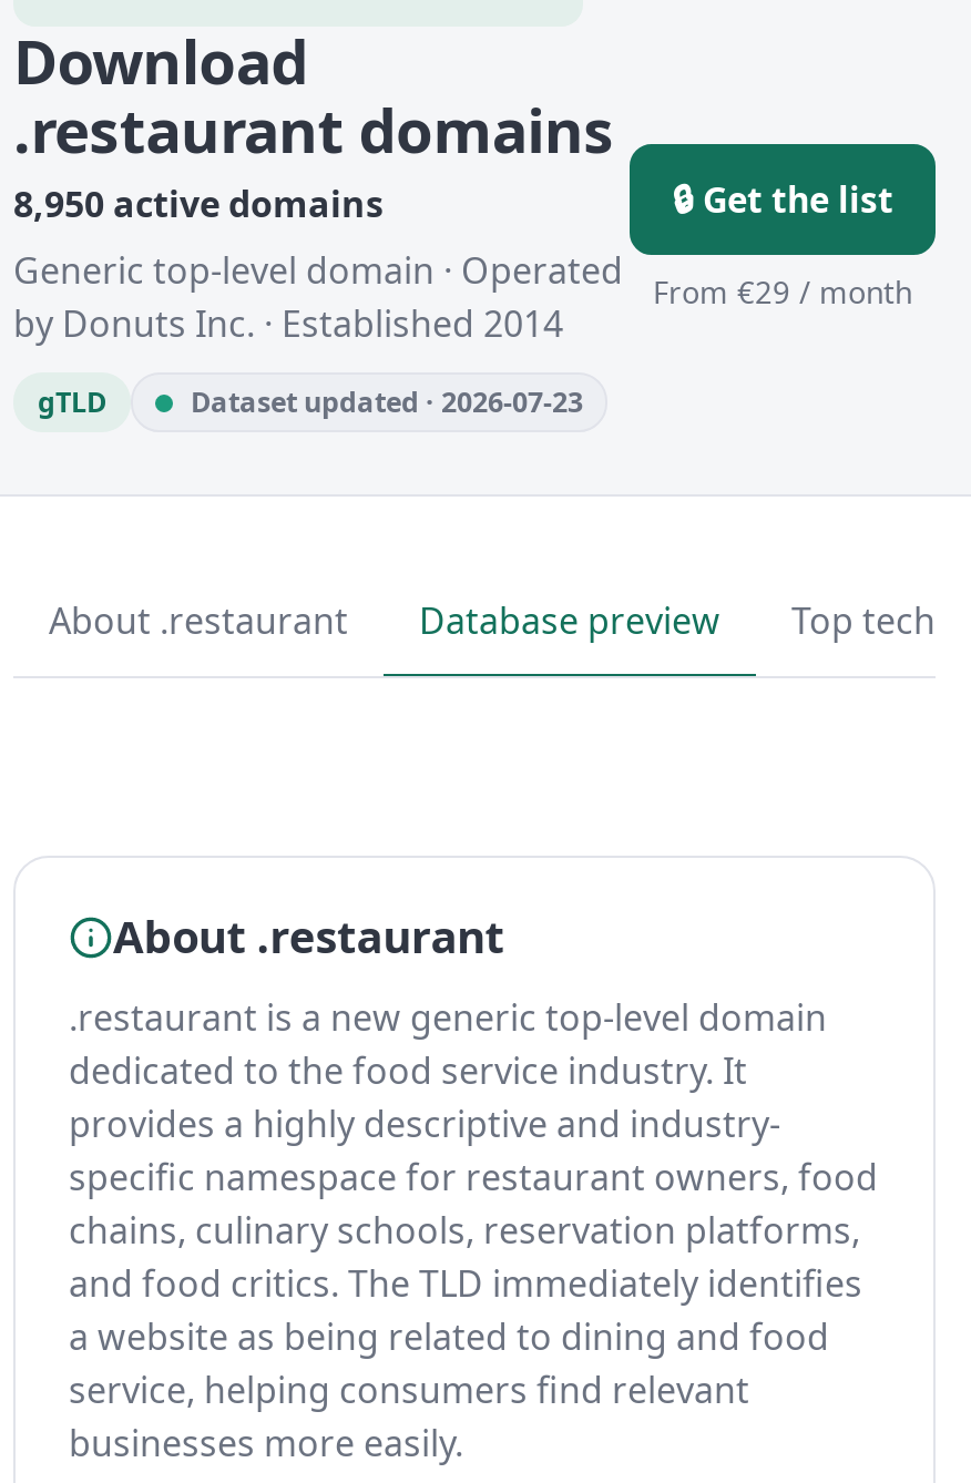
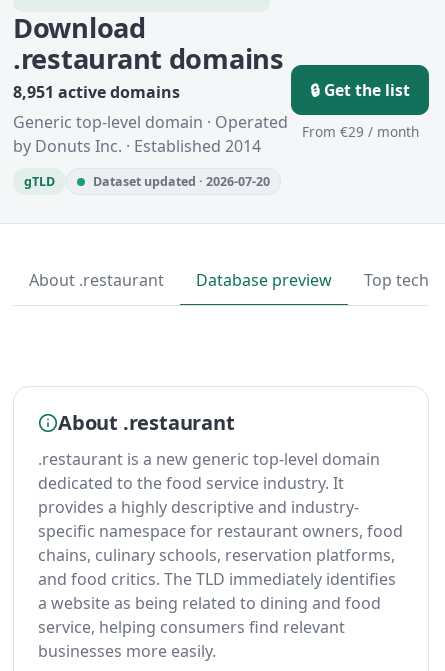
- 8,950 active domains
+ 8,951 active domains

- Dataset updated · 2026-07-23
+ Dataset updated · 2026-07-20
